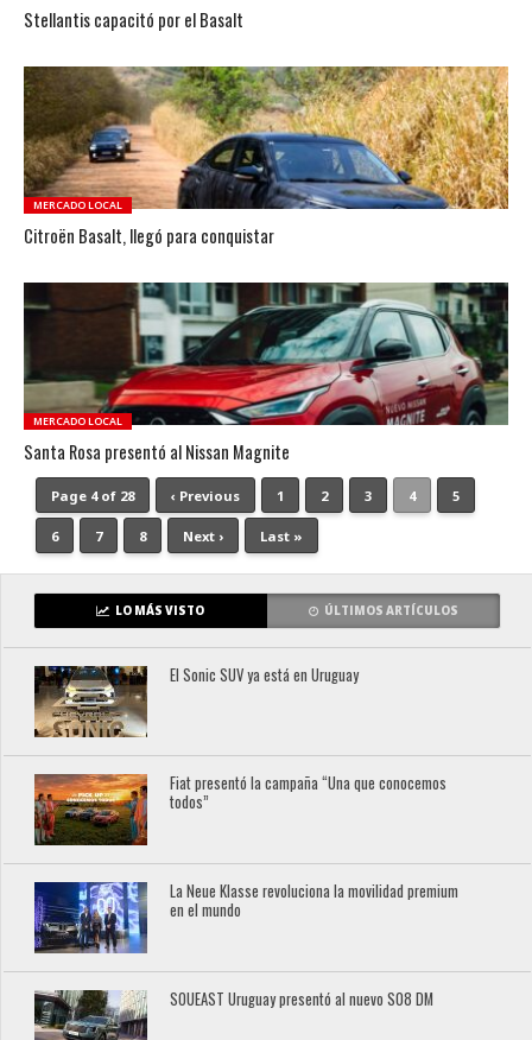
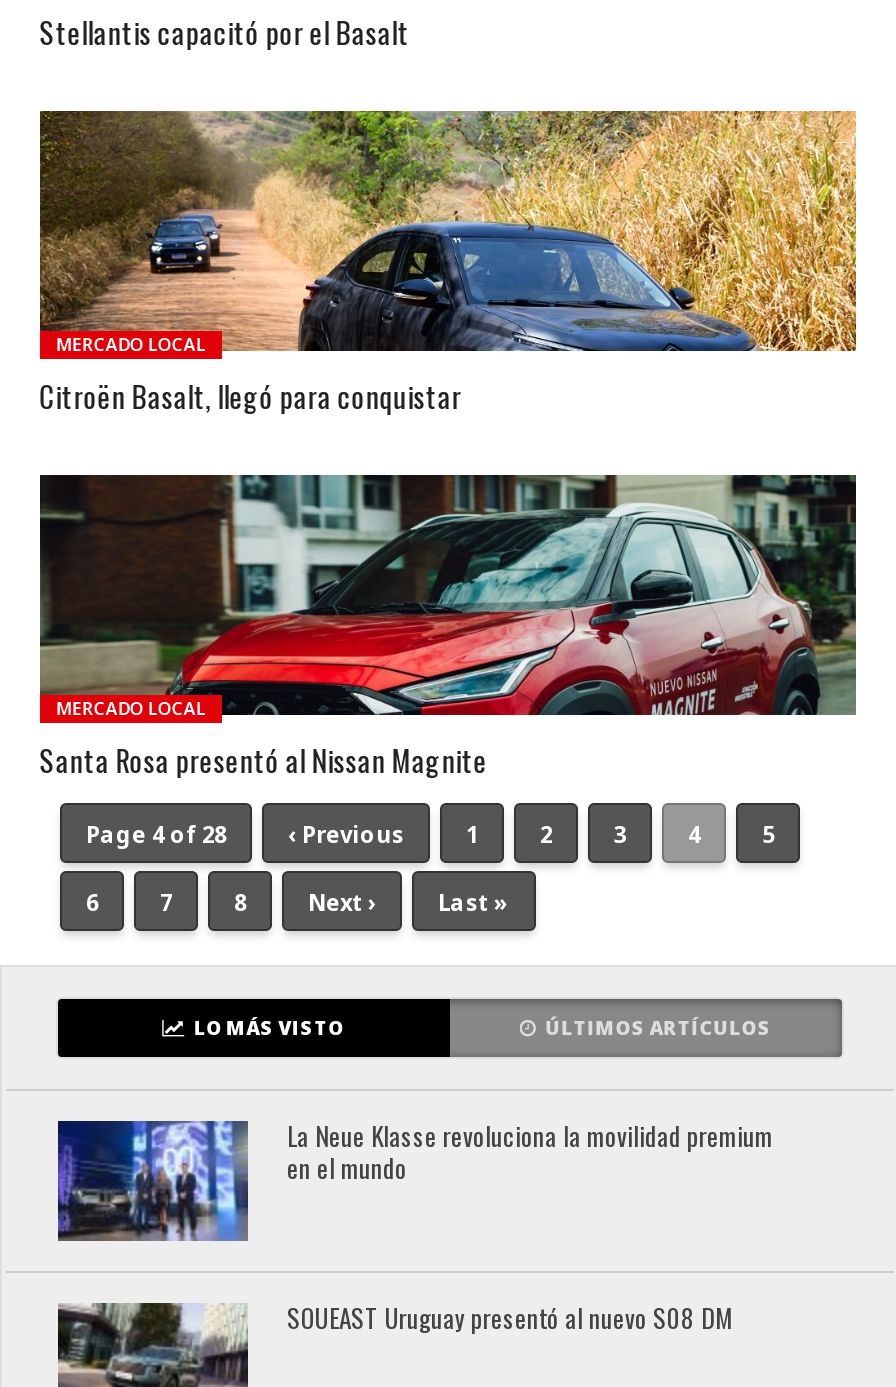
- [image]
- El Sonic SUV ya está en Uruguay

- [image]
- Fiat presentó la campaña “Una que conocemos
- todos”
